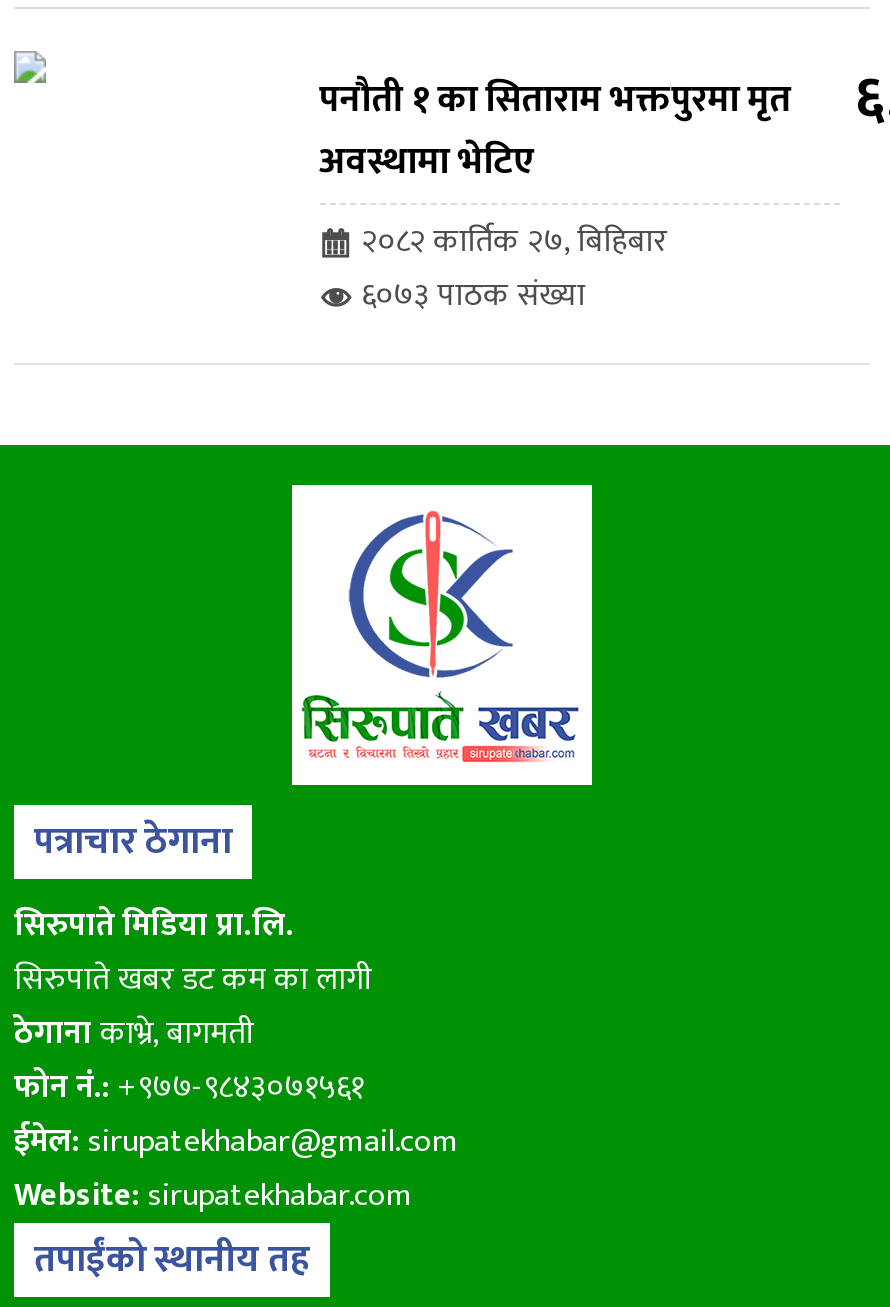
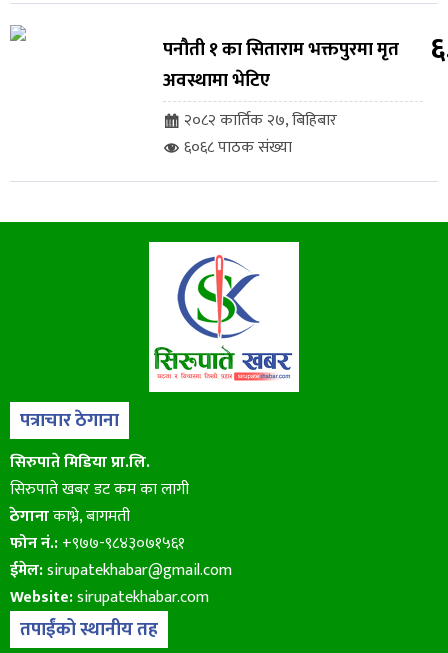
- ६०७३ पाठक संख्या
+ ६०६८ पाठक संख्या
